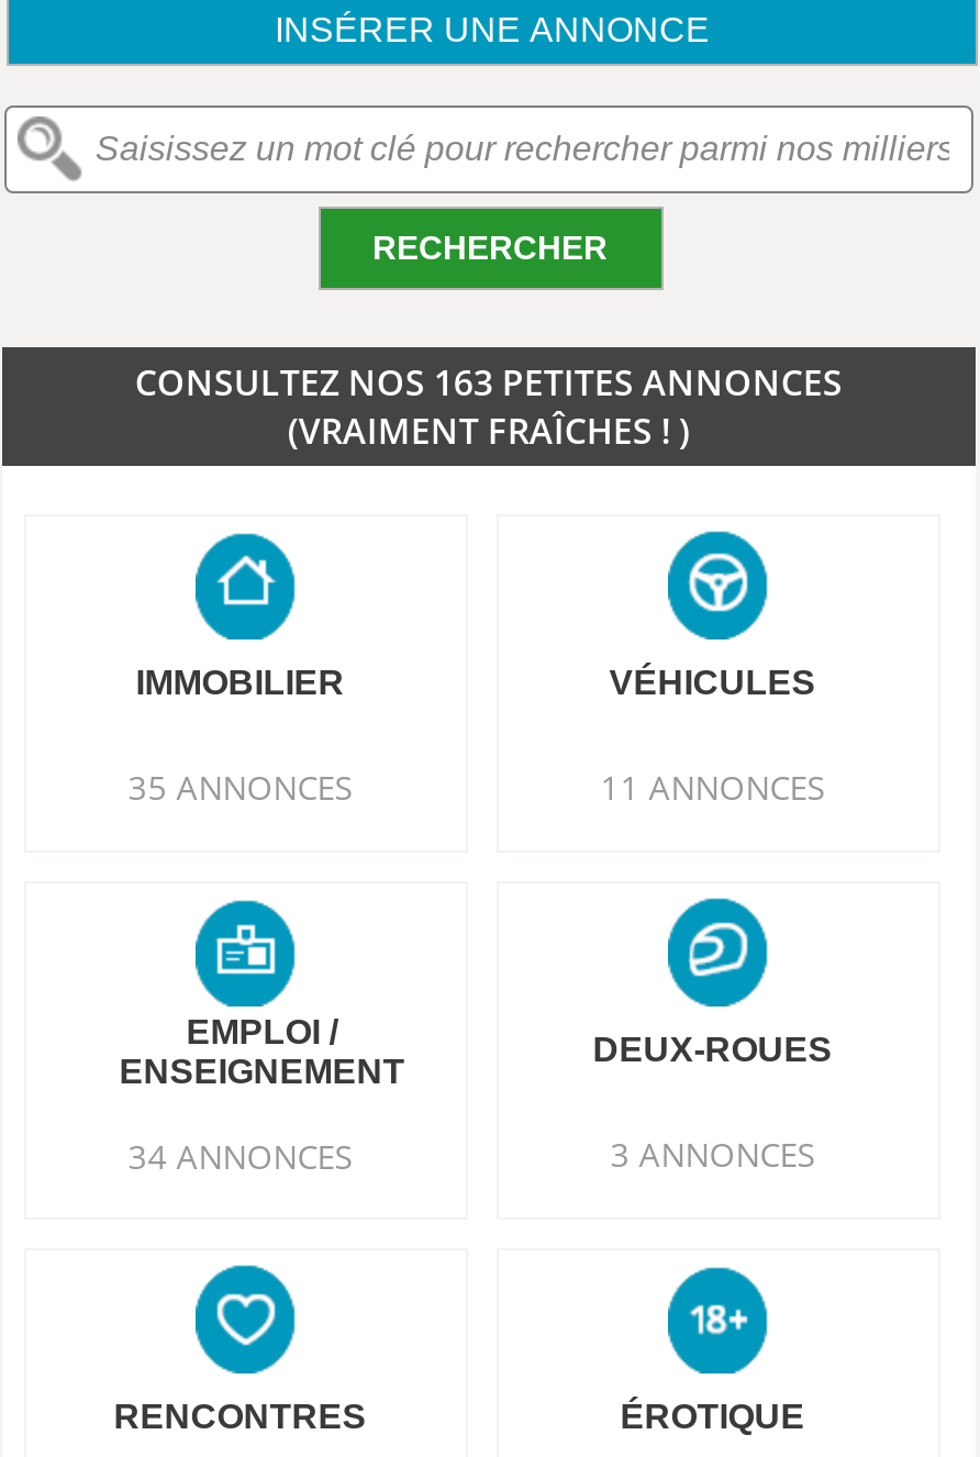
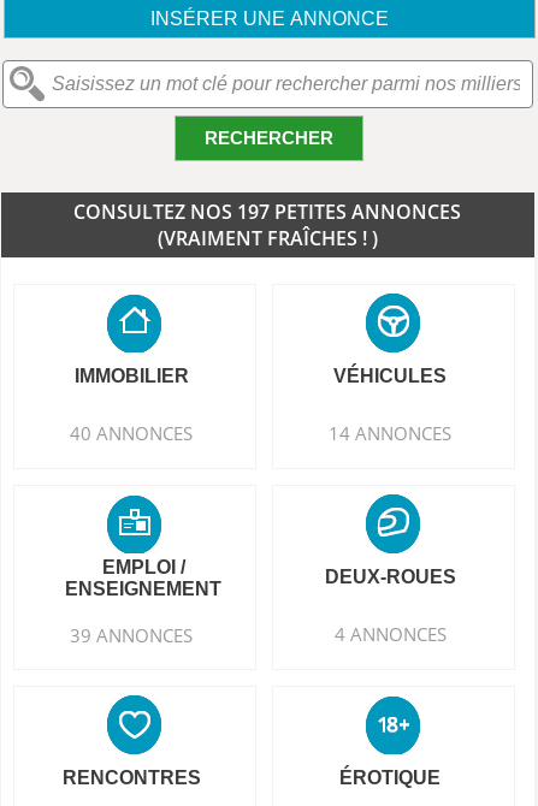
- CONSULTEZ NOS 163 PETITES ANNONCES
+ CONSULTEZ NOS 197 PETITES ANNONCES

- 35 ANNONCES
+ 40 ANNONCES

- 11 ANNONCES
+ 14 ANNONCES

- 34 ANNONCES
+ 39 ANNONCES

- 3 ANNONCES
+ 4 ANNONCES
